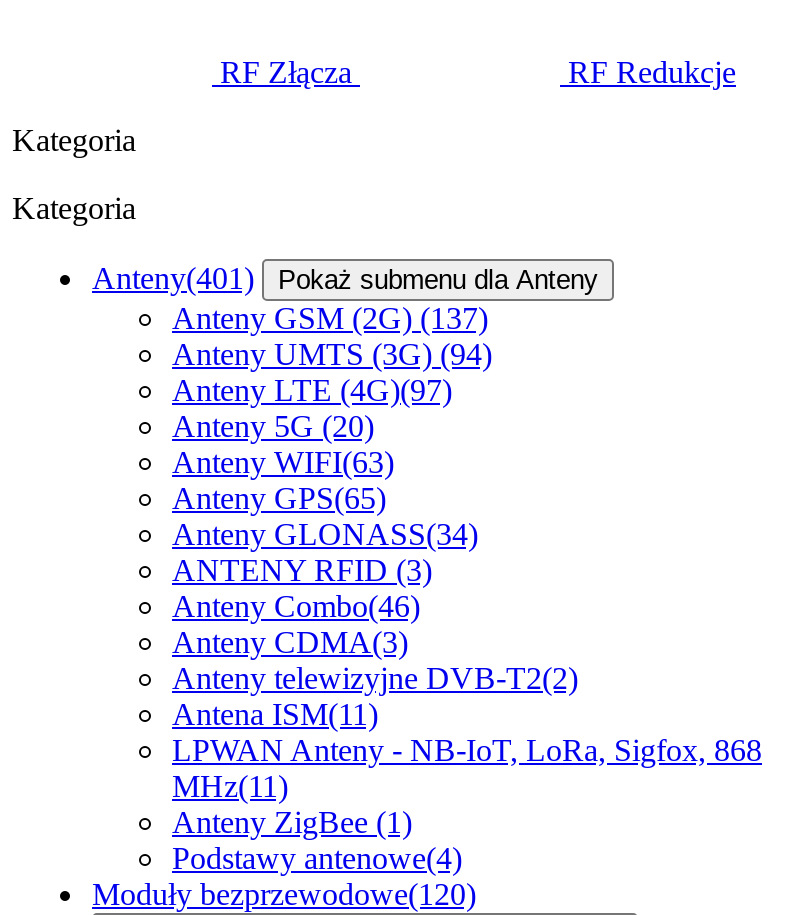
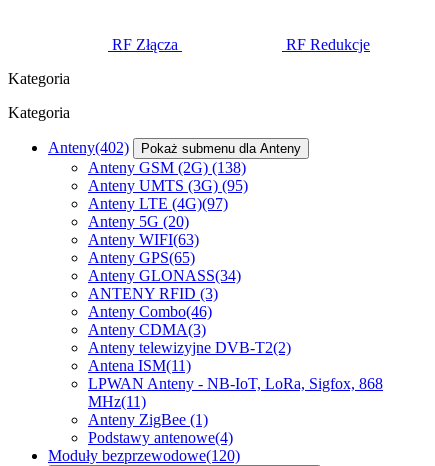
- Anteny(401) Pokaż submenu dla Anteny
+ Anteny(402) Pokaż submenu dla Anteny

- Anteny GSM (2G)(137)
+ Anteny GSM (2G)(138)

- Anteny UMTS (3G) (94)
+ Anteny UMTS (3G) (95)
